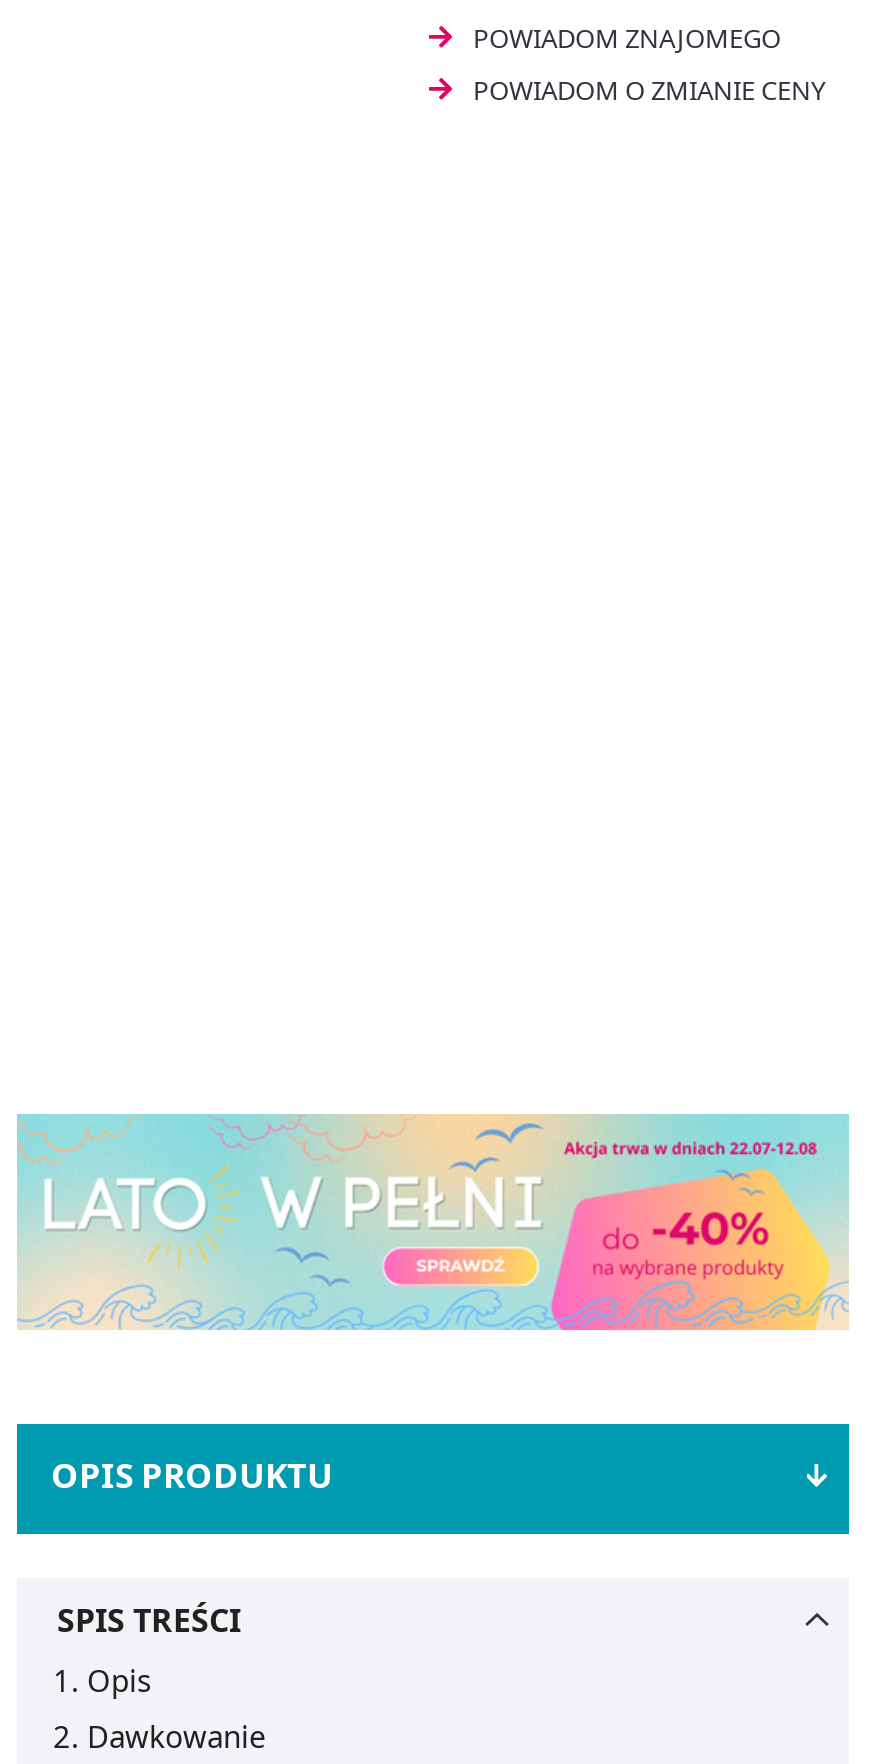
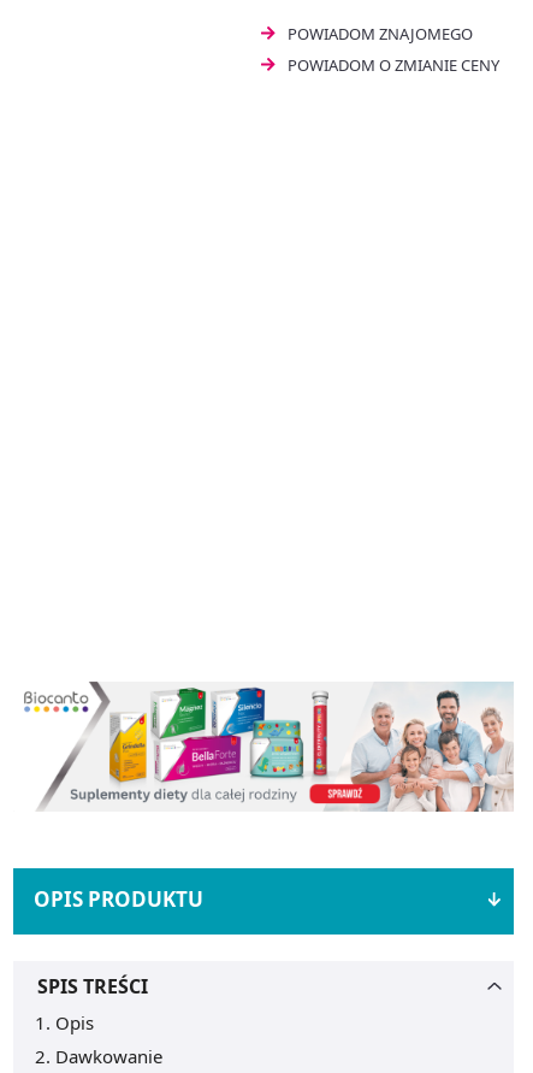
- [image]
+ [image]
